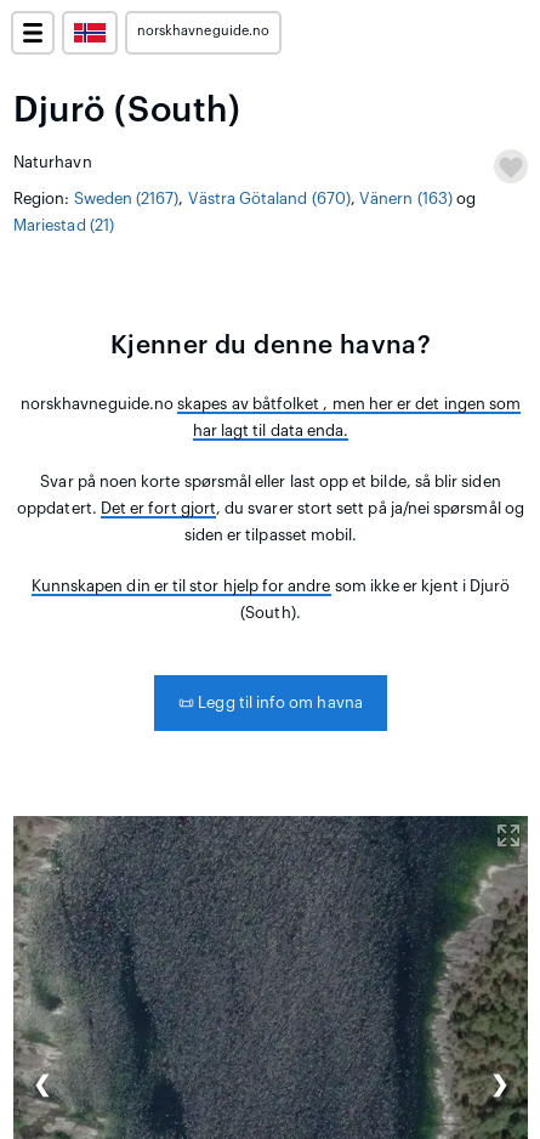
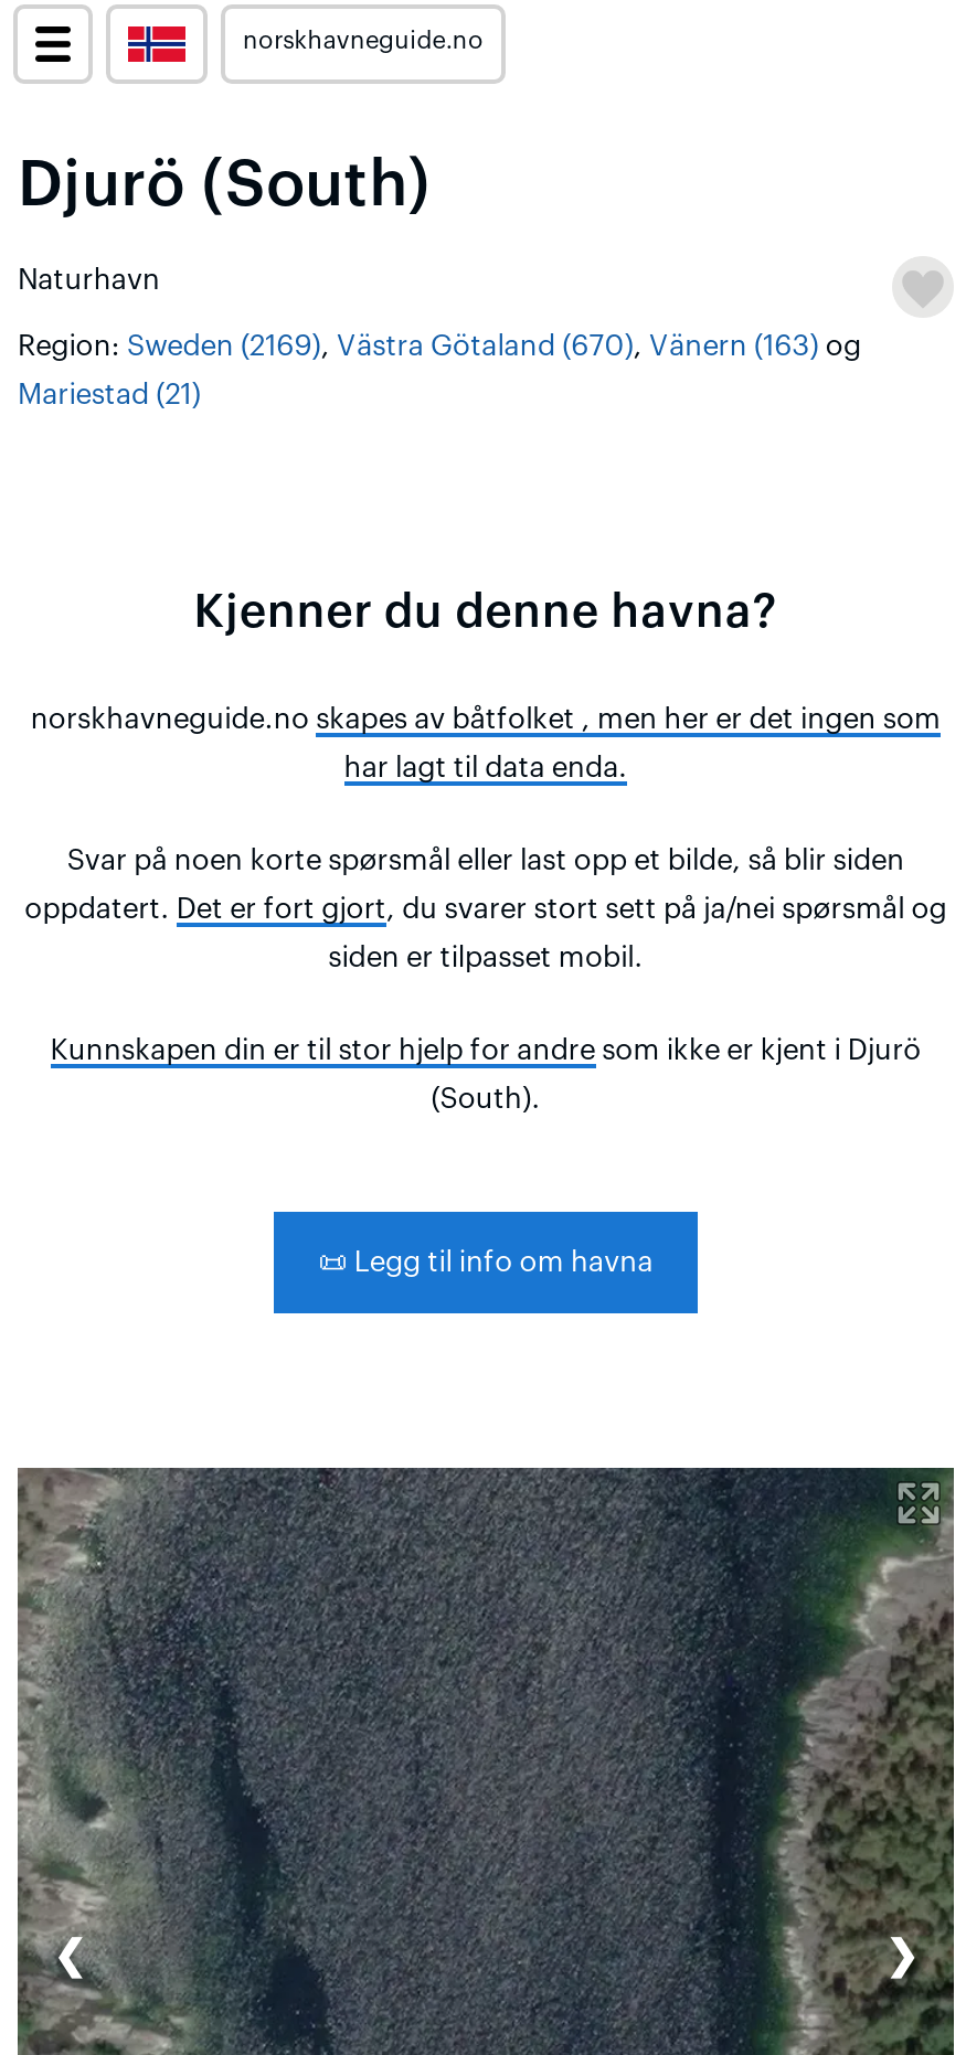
- Region: Sweden (2167), Västra Götaland (670), Vänern (163) og
+ Region: Sweden (2169), Västra Götaland (670), Vänern (163) og
